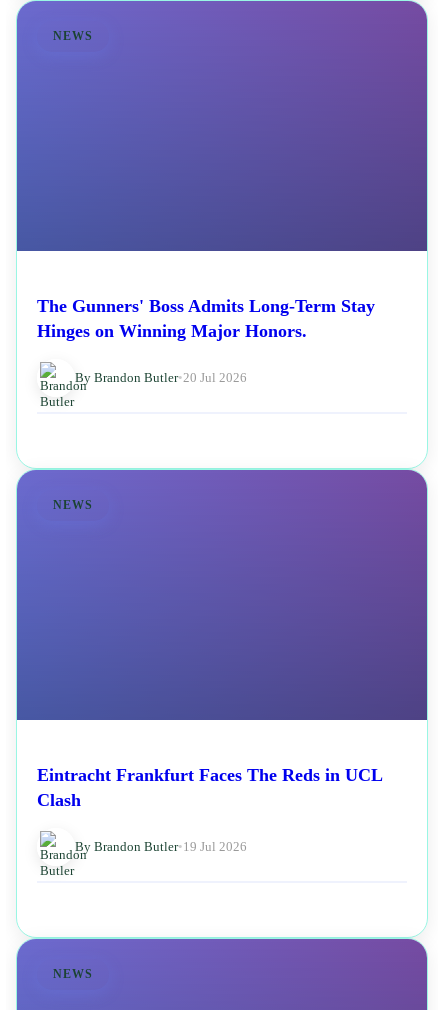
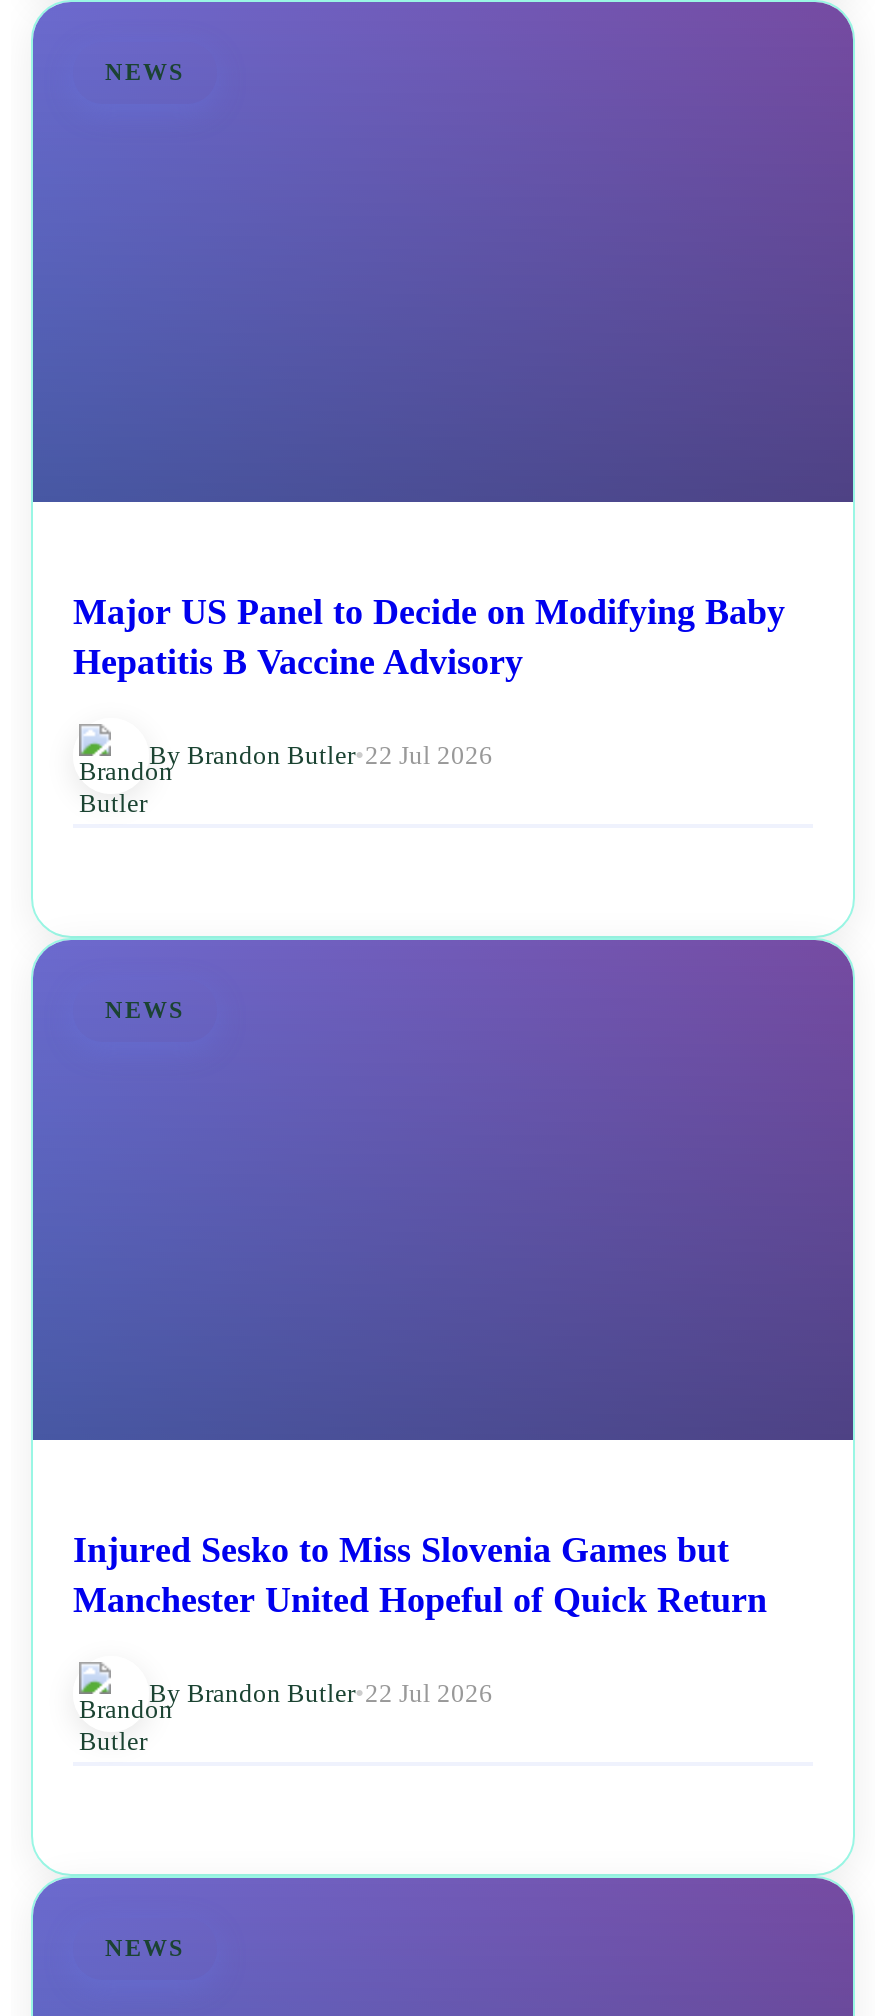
- The Gunners' Boss Admits Long-Term Stay
- Hinges on Winning Major Honors.
+ Major US Panel to Decide on Modifying Baby
+ Hepatitis B Vaccine Advisory

- By Brandon Butler • 20 Jul 2026
+ By Brandon Butler • 22 Jul 2026

- Eintracht Frankfurt Faces The Reds in UCL
- Clash
+ Injured Sesko to Miss Slovenia Games but
+ Manchester United Hopeful of Quick Return

- By Brandon Butler • 19 Jul 2026
+ By Brandon Butler • 22 Jul 2026
